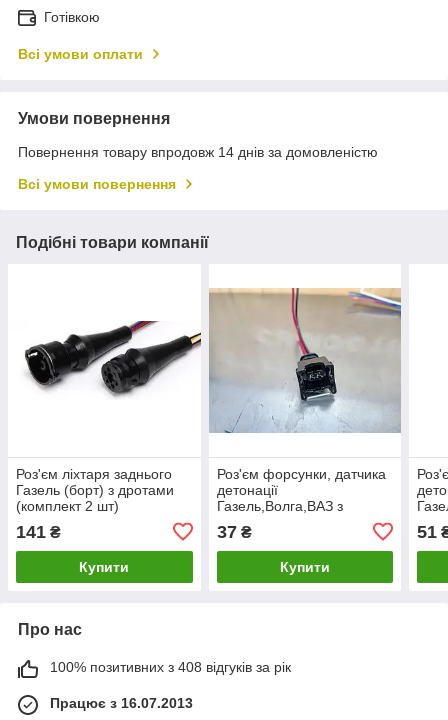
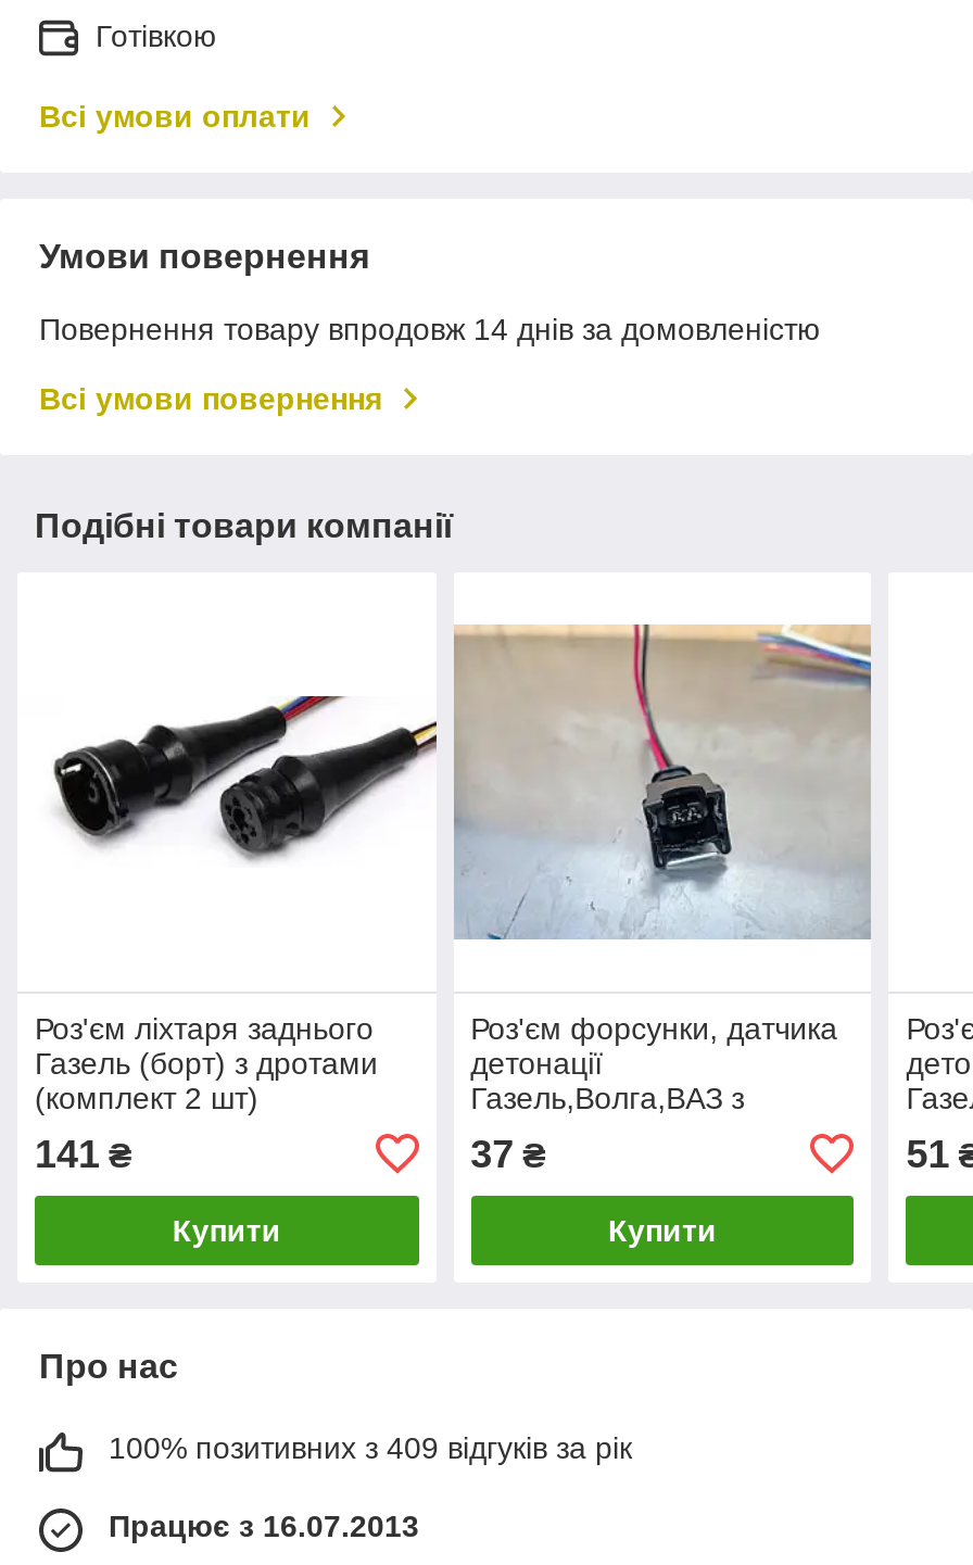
- 100% позитивних з 408 відгуків за рік
+ 100% позитивних з 409 відгуків за рік
